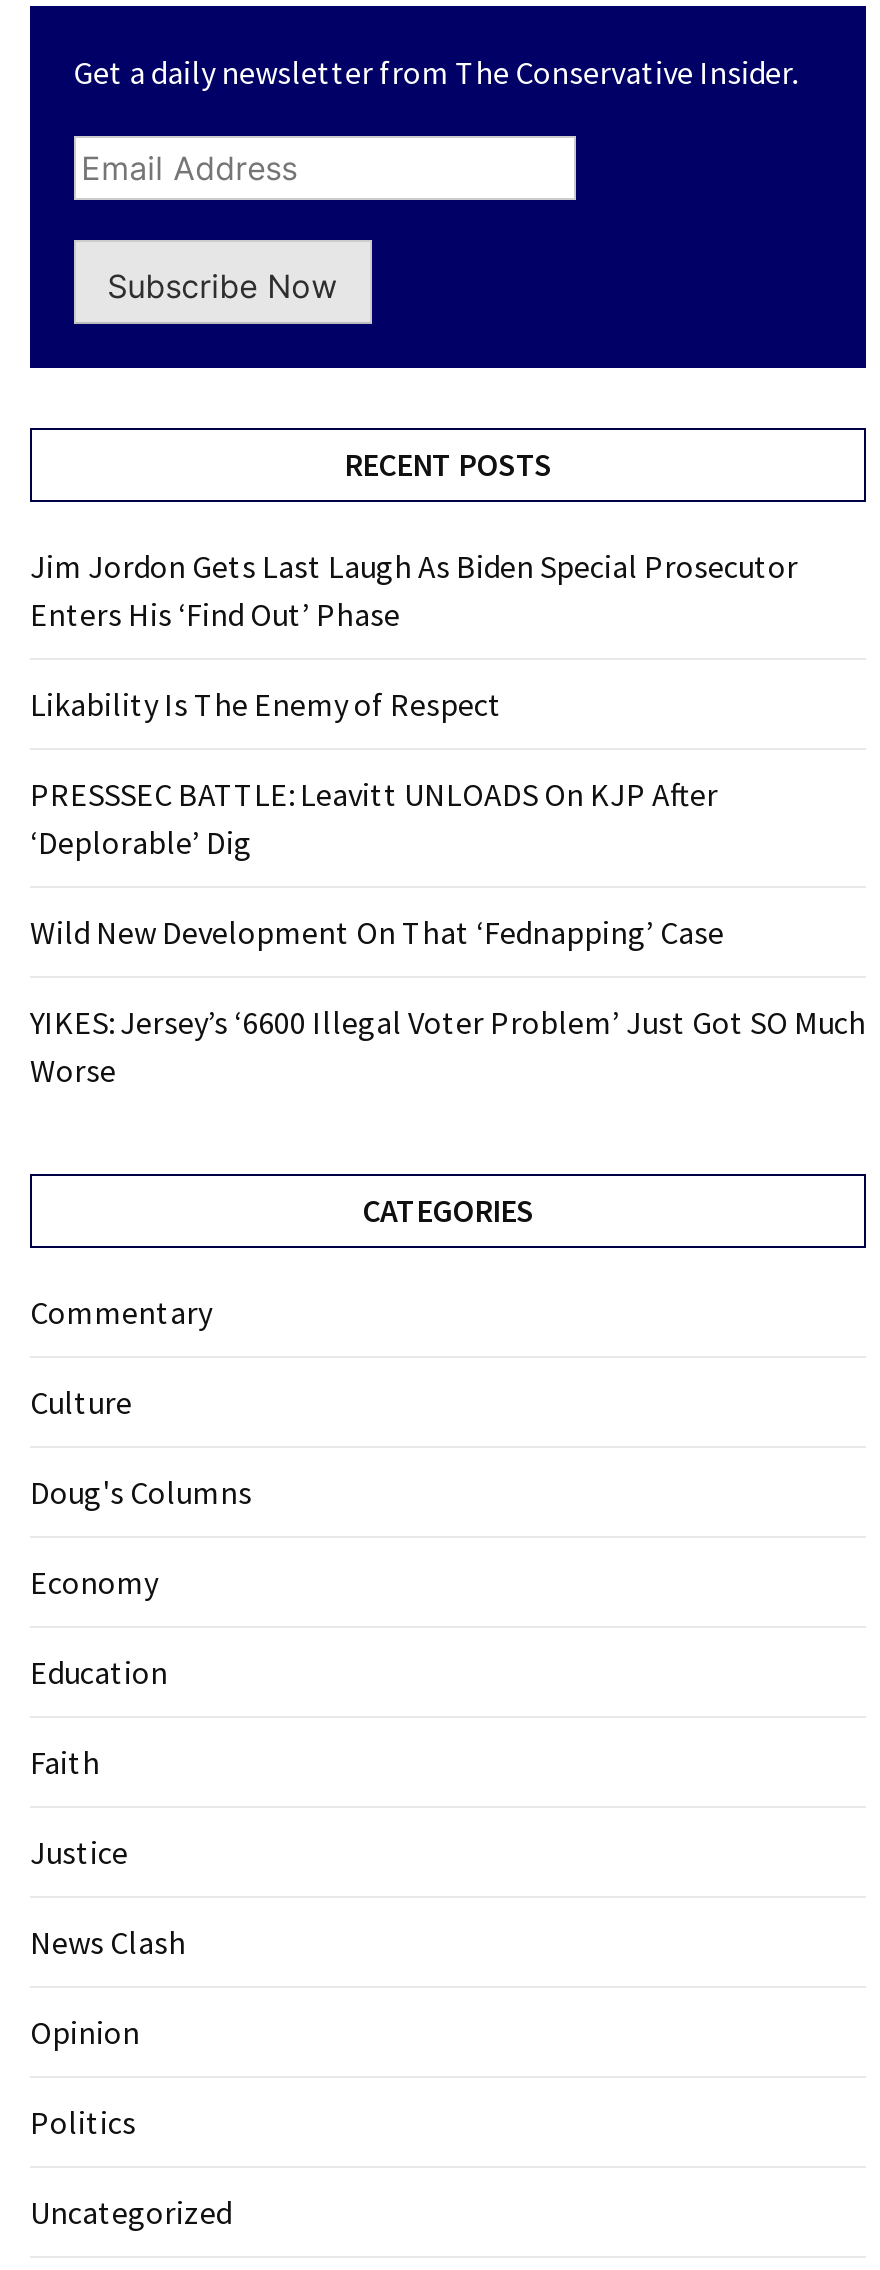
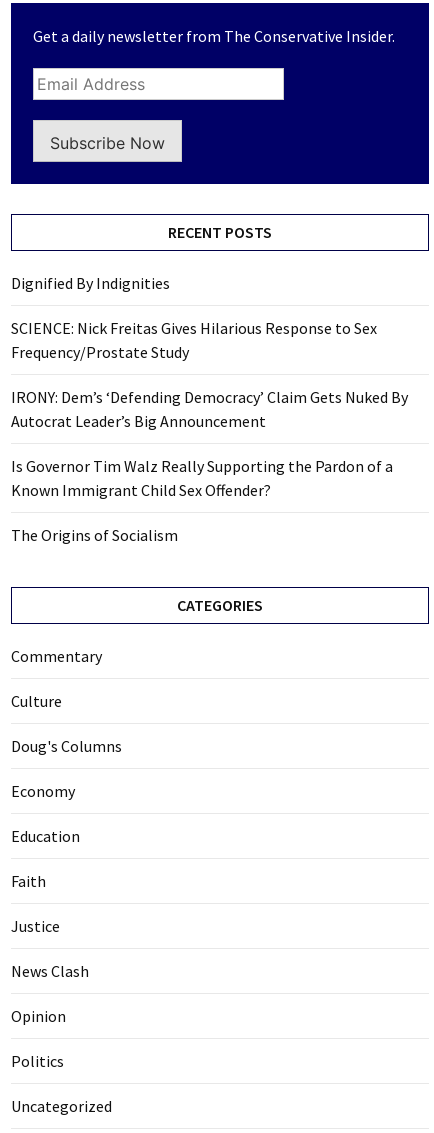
- Jim Jordon Gets Last Laugh As Biden Special Prosecutor
- Enters His ‘Find Out’ Phase
+ Dignified By Indignities

- Likability Is The Enemy of Respect
+ SCIENCE: Nick Freitas Gives Hilarious Response to Sex
+ Frequency/Prostate Study

- PRESSSEC BATTLE: Leavitt UNLOADS On KJP After
- ‘Deplorable’ Dig
+ IRONY: Dem’s ‘Defending Democracy’ Claim Gets Nuked By
+ Autocrat Leader’s Big Announcement

- Wild New Development On That ‘Fednapping’ Case
+ Is Governor Tim Walz Really Supporting the Pardon of a
+ Known Immigrant Child Sex Offender?

- YIKES: Jersey’s ‘6600 Illegal Voter Problem’ Just Got SO Much
- Worse
+ The Origins of Socialism
